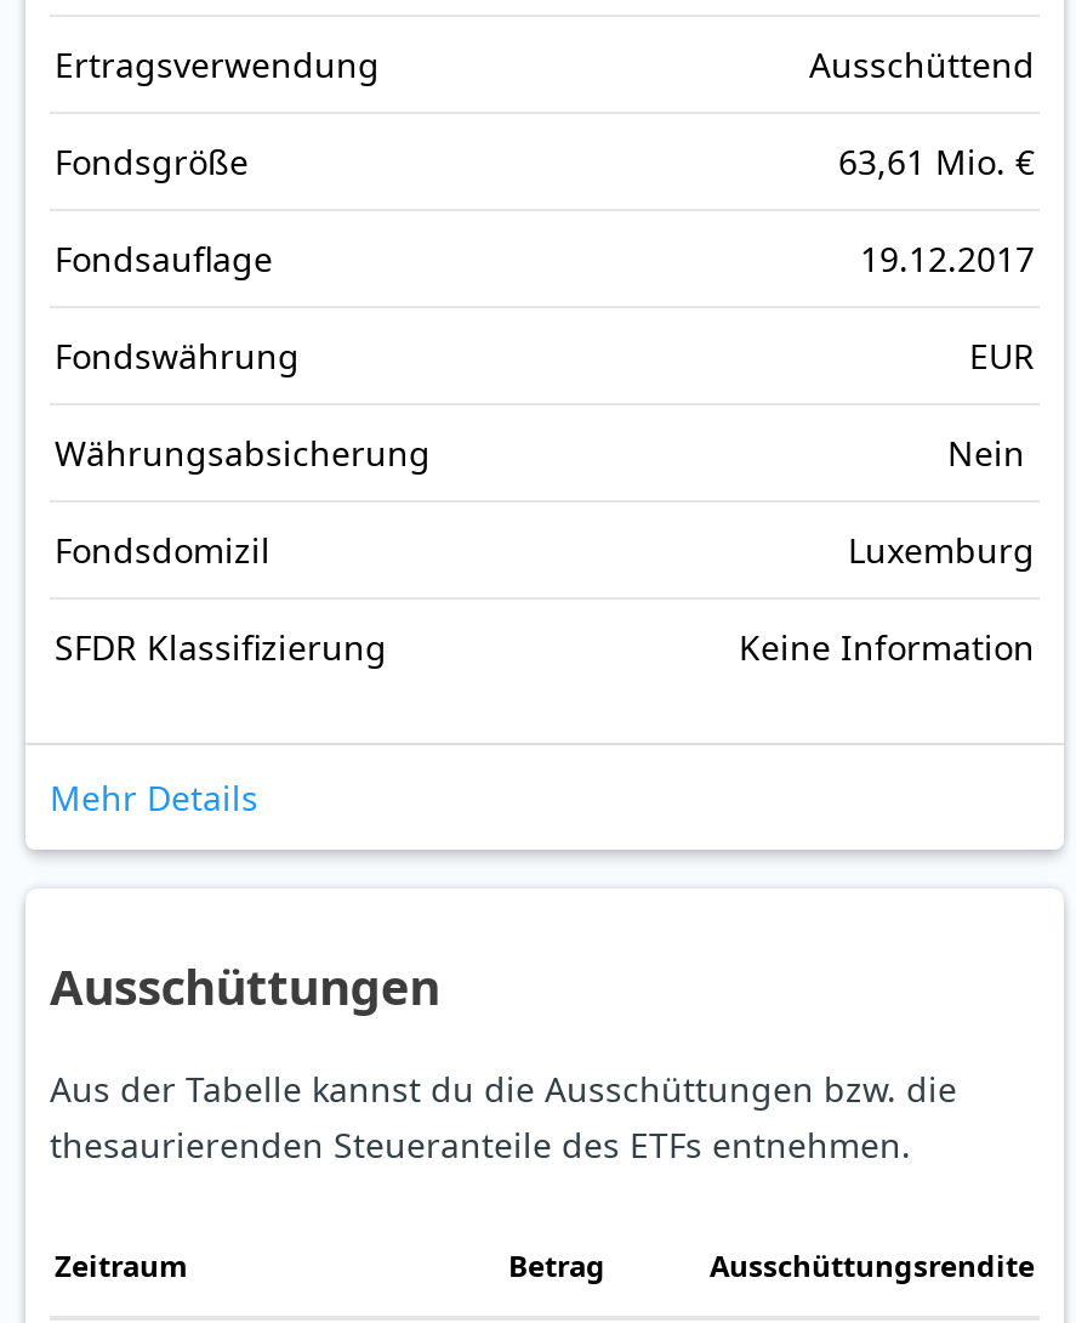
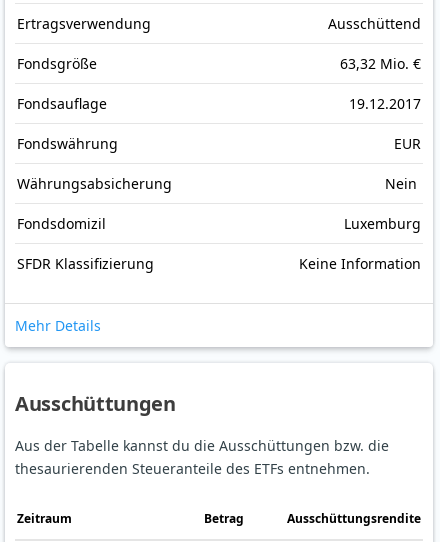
- 63,61 Mio. €
+ 63,32 Mio. €
